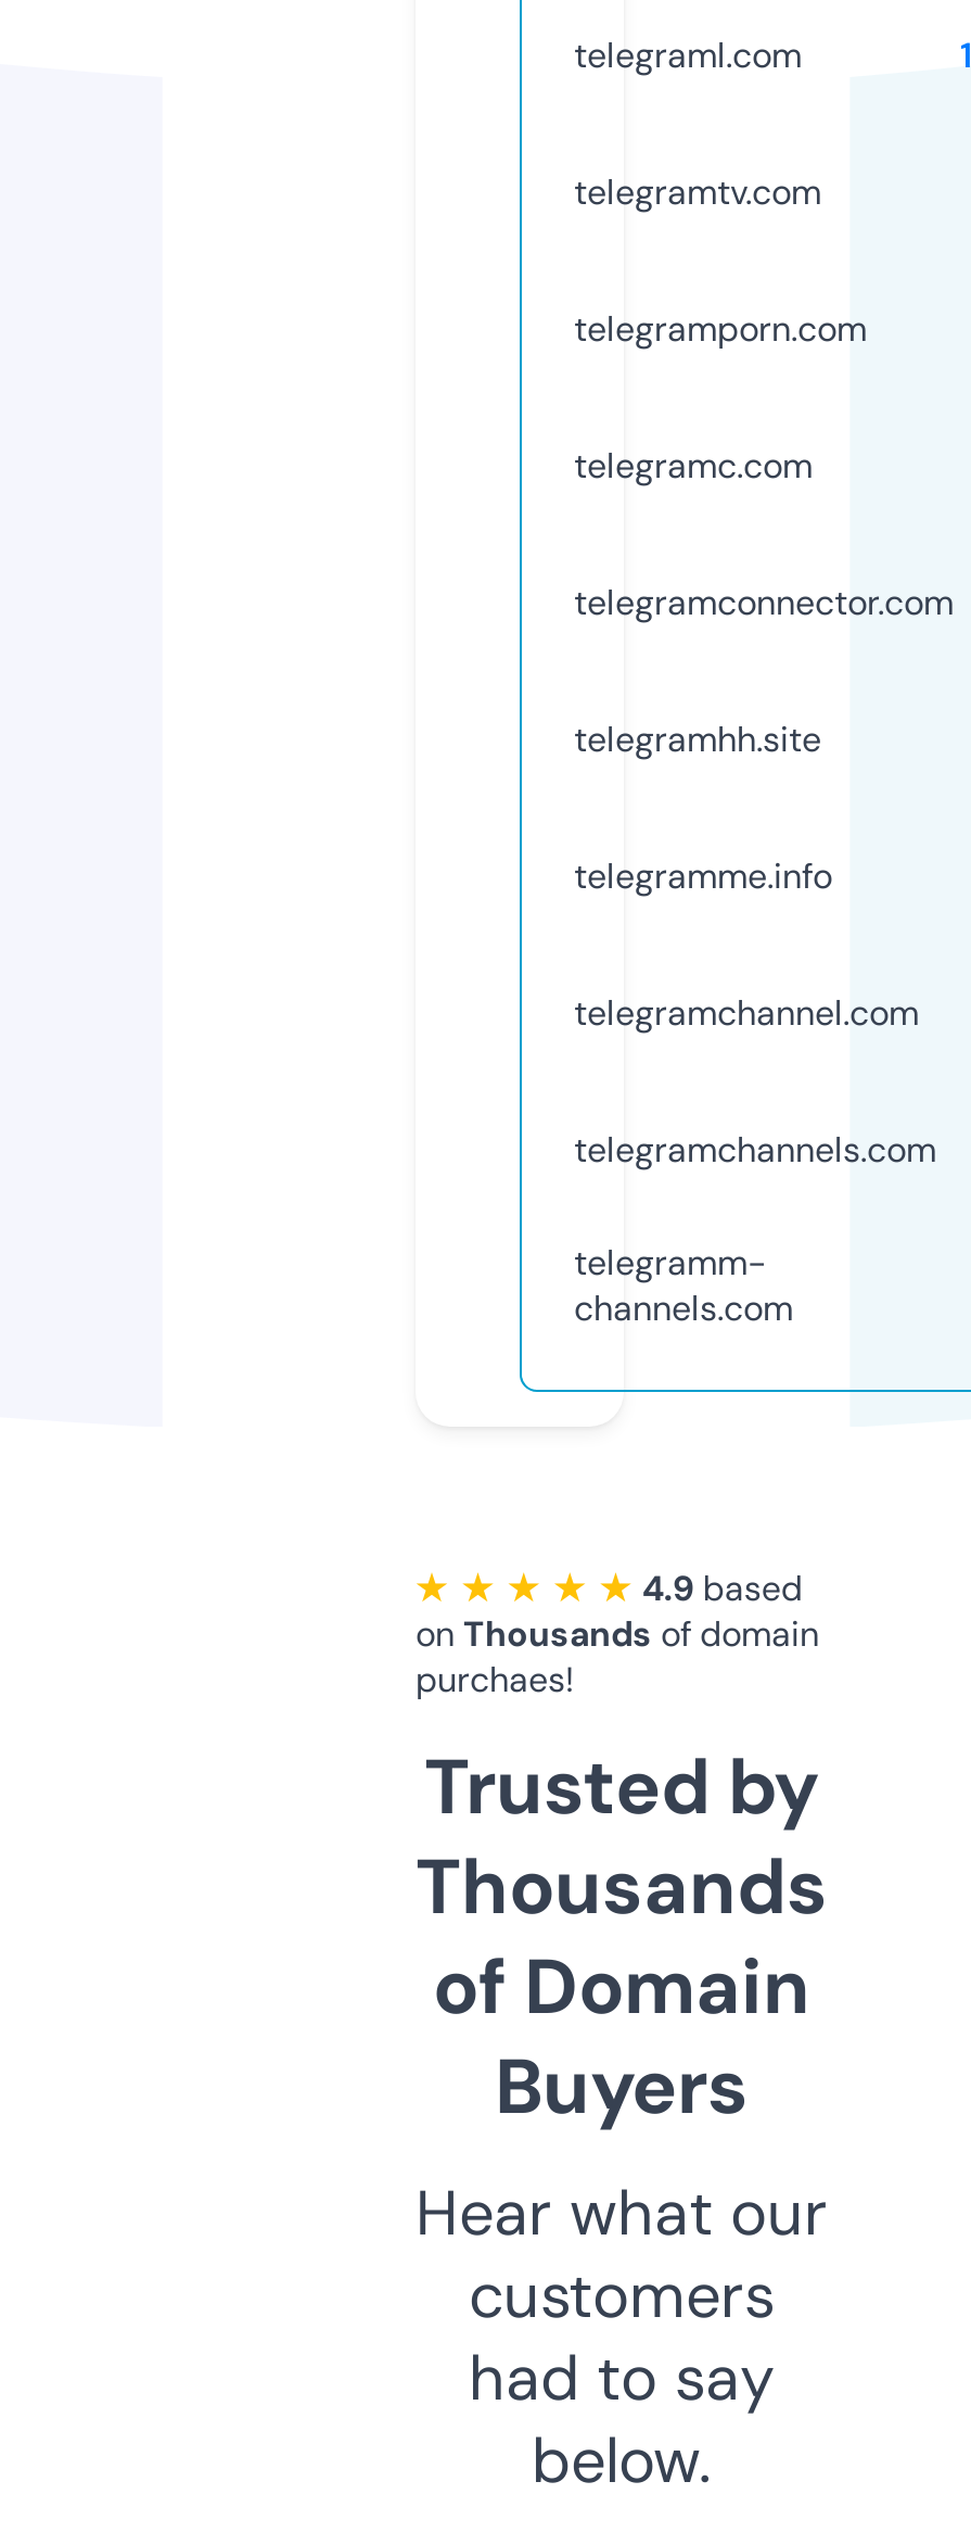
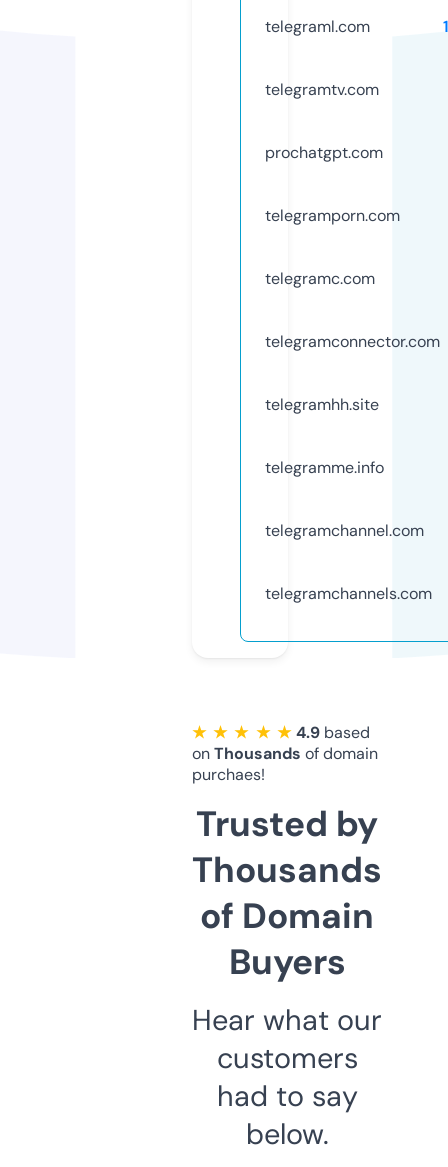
+ prochatgpt.com

moved down: telegramporn.com | telegramc.com | telegramconnector.com | telegramhh.site | telegramme.info | telegramchannel.com | telegramchannels.com

- telegramm-
- channels.com
